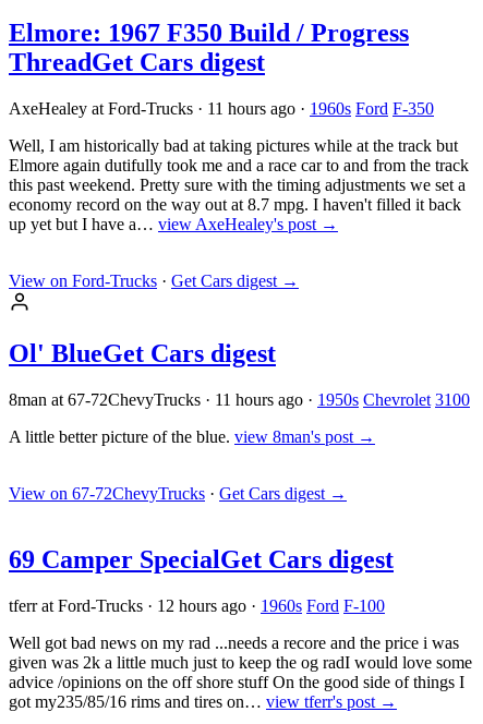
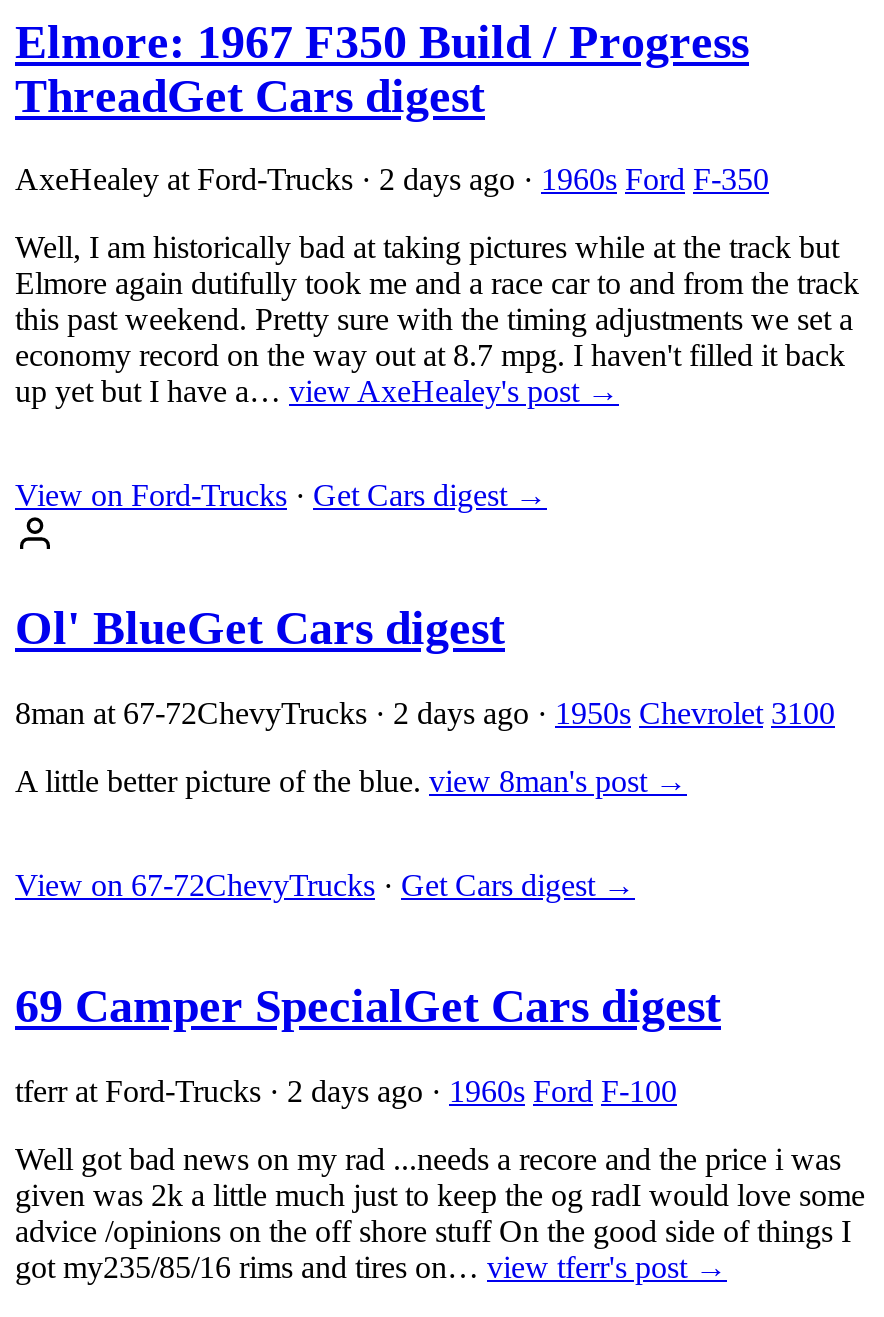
- AxeHealey at Ford-Trucks · 11 hours ago · 1960s Ford F-350
+ AxeHealey at Ford-Trucks · 2 days ago · 1960s Ford F-350

- 8man at 67-72ChevyTrucks · 11 hours ago · 1950s Chevrolet 3100
+ 8man at 67-72ChevyTrucks · 2 days ago · 1950s Chevrolet 3100

- tferr at Ford-Trucks · 12 hours ago · 1960s Ford F-100
+ tferr at Ford-Trucks · 2 days ago · 1960s Ford F-100
